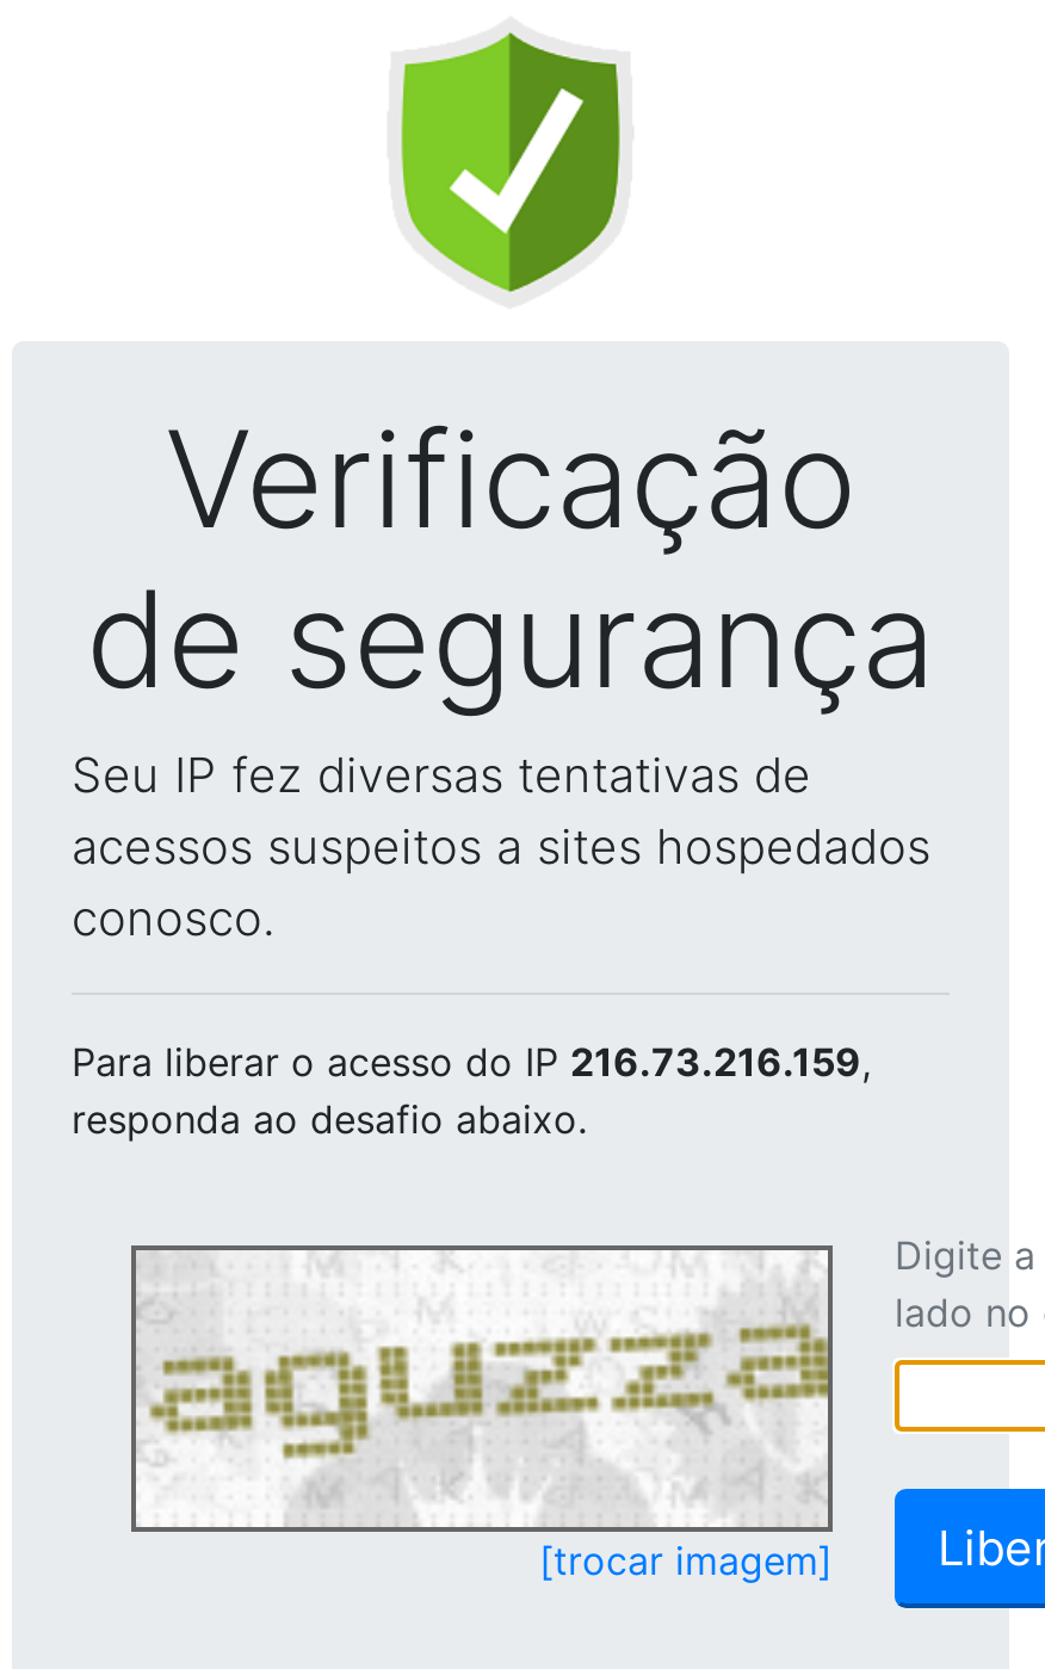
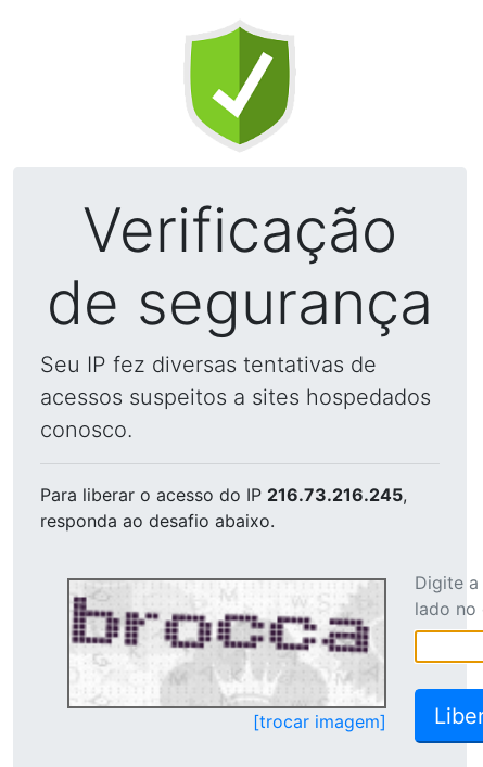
- Para liberar o acesso do IP 216.73.216.159,
+ Para liberar o acesso do IP 216.73.216.245,

- [image]
+ [image]
